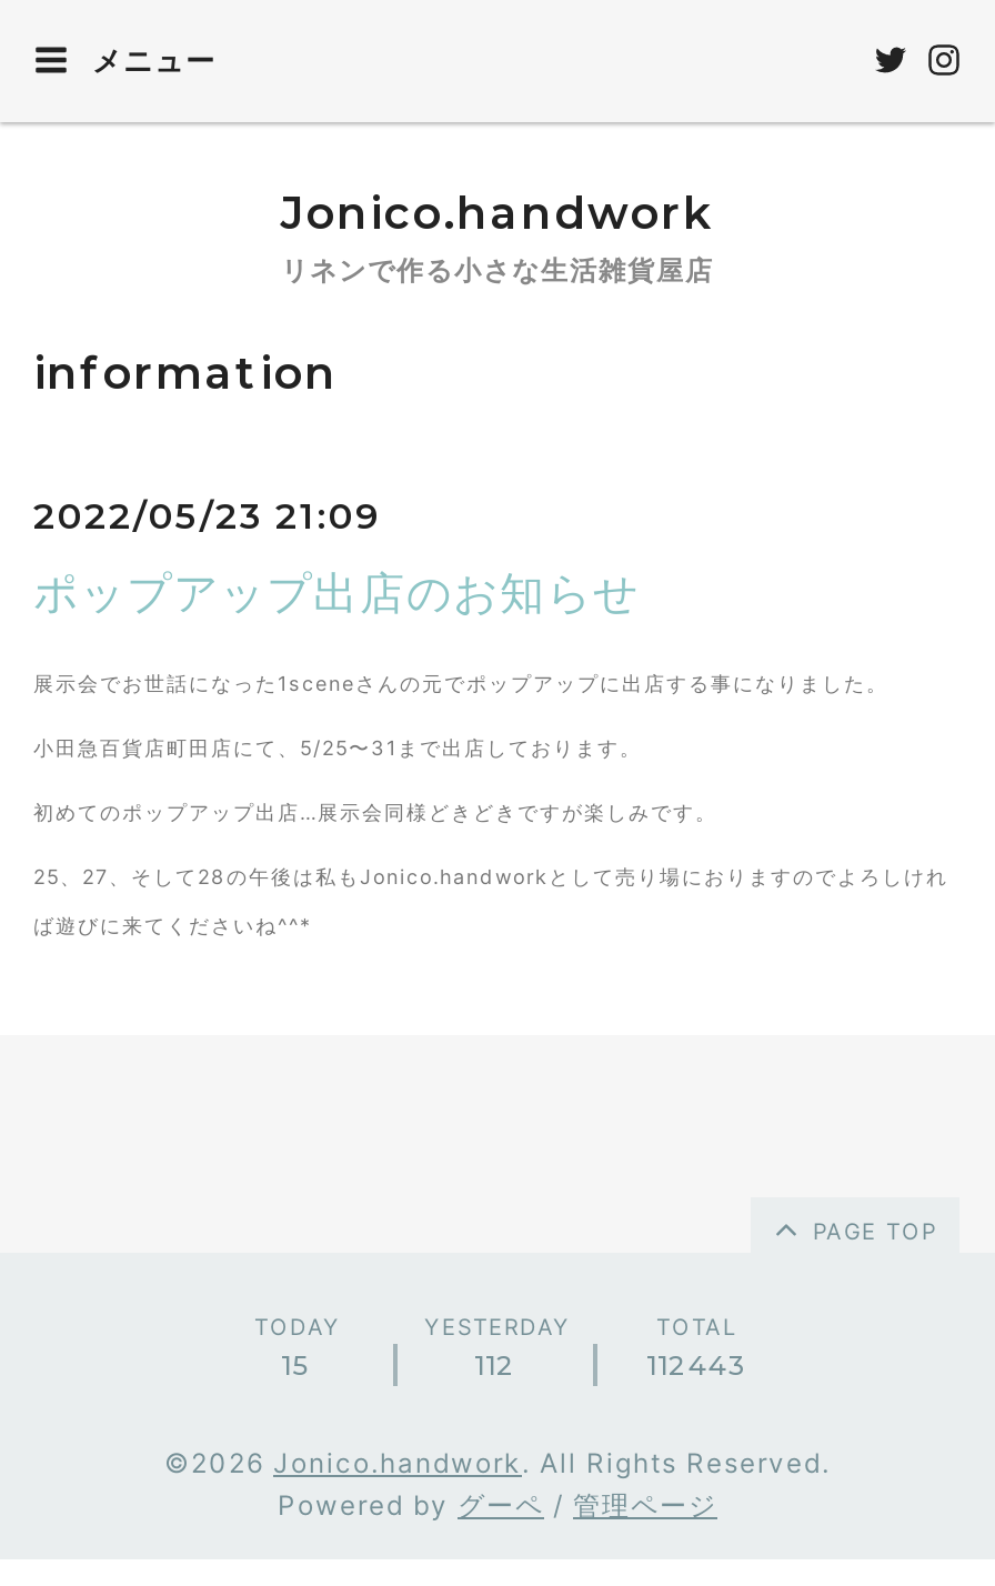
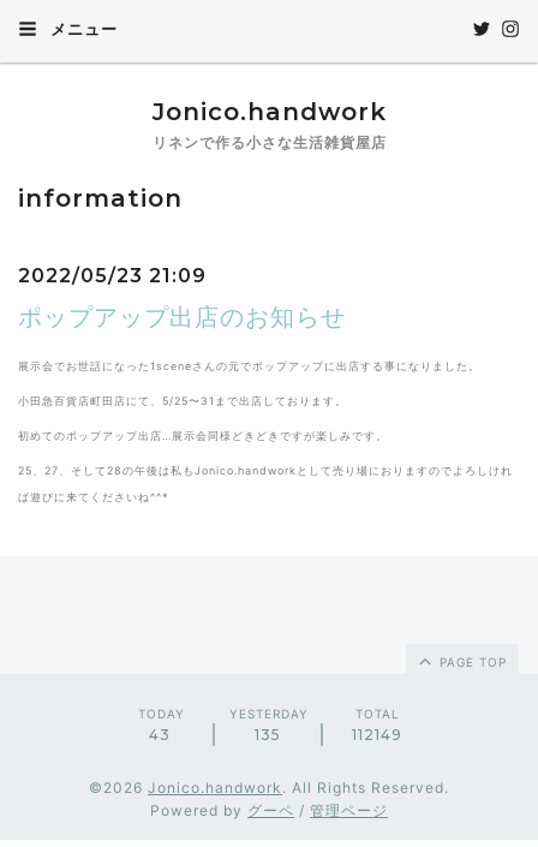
- 15
+ 43

- 112
+ 135

- 112443
+ 112149
